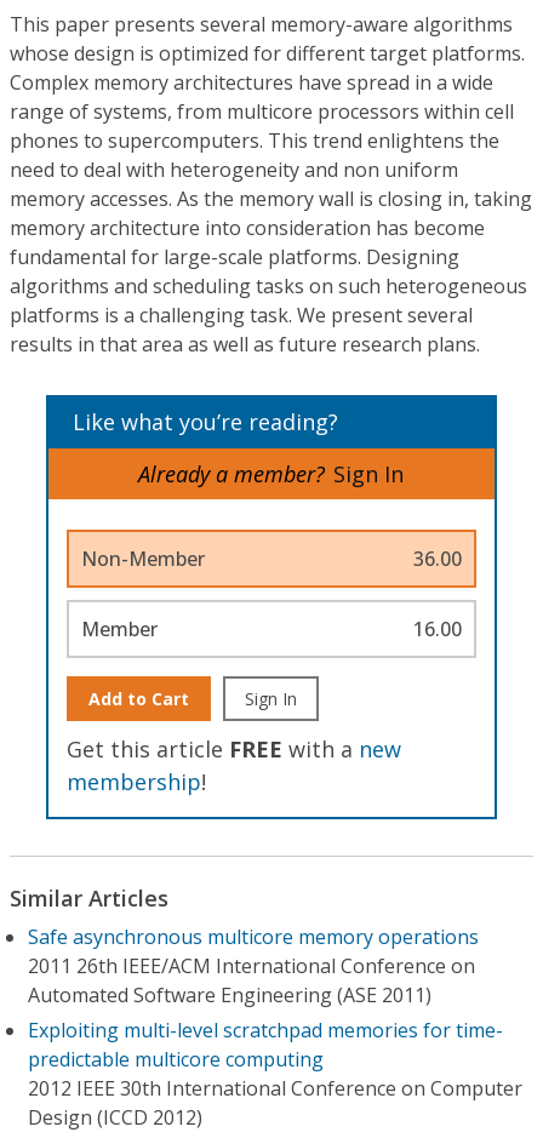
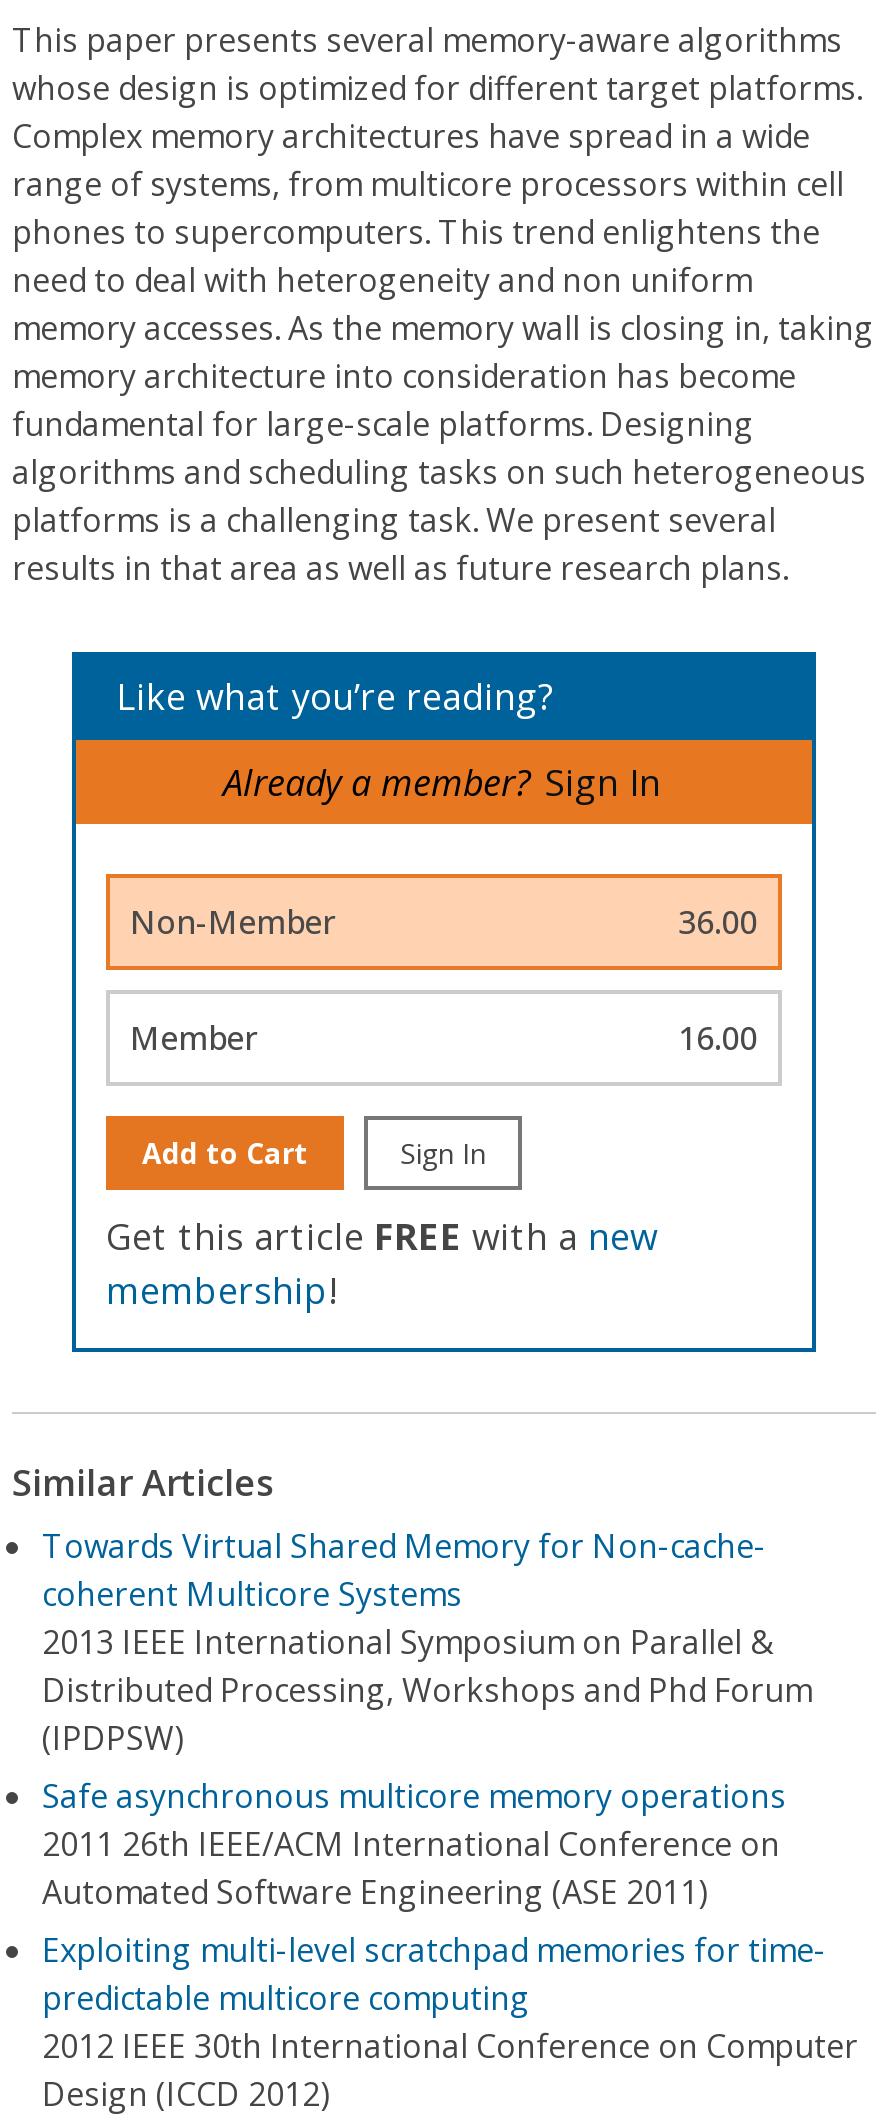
+ Towards Virtual Shared Memory for Non-cache-
+ coherent Multicore Systems
+ 2013 IEEE International Symposium on Parallel &
+ Distributed Processing, Workshops and Phd Forum
+ (IPDPSW)
